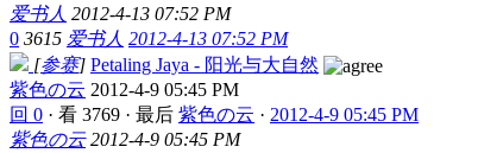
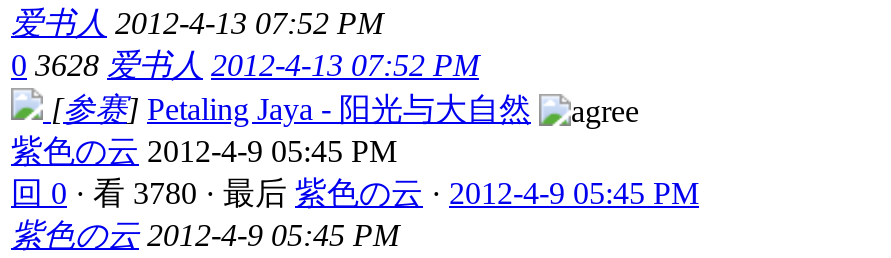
- 0 3615 爱书人 2012-4-13 07:52 PM
+ 0 3628 爱书人 2012-4-13 07:52 PM

- 回 0 · 看 3769 · 最后紫色の云· 2012-4-9 05:45 PM
+ 回 0 · 看 3780 · 最后紫色の云· 2012-4-9 05:45 PM
